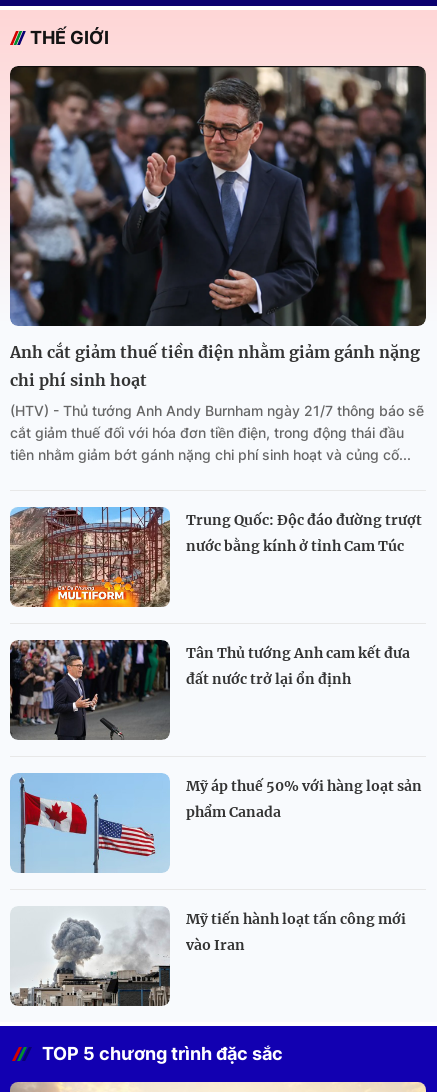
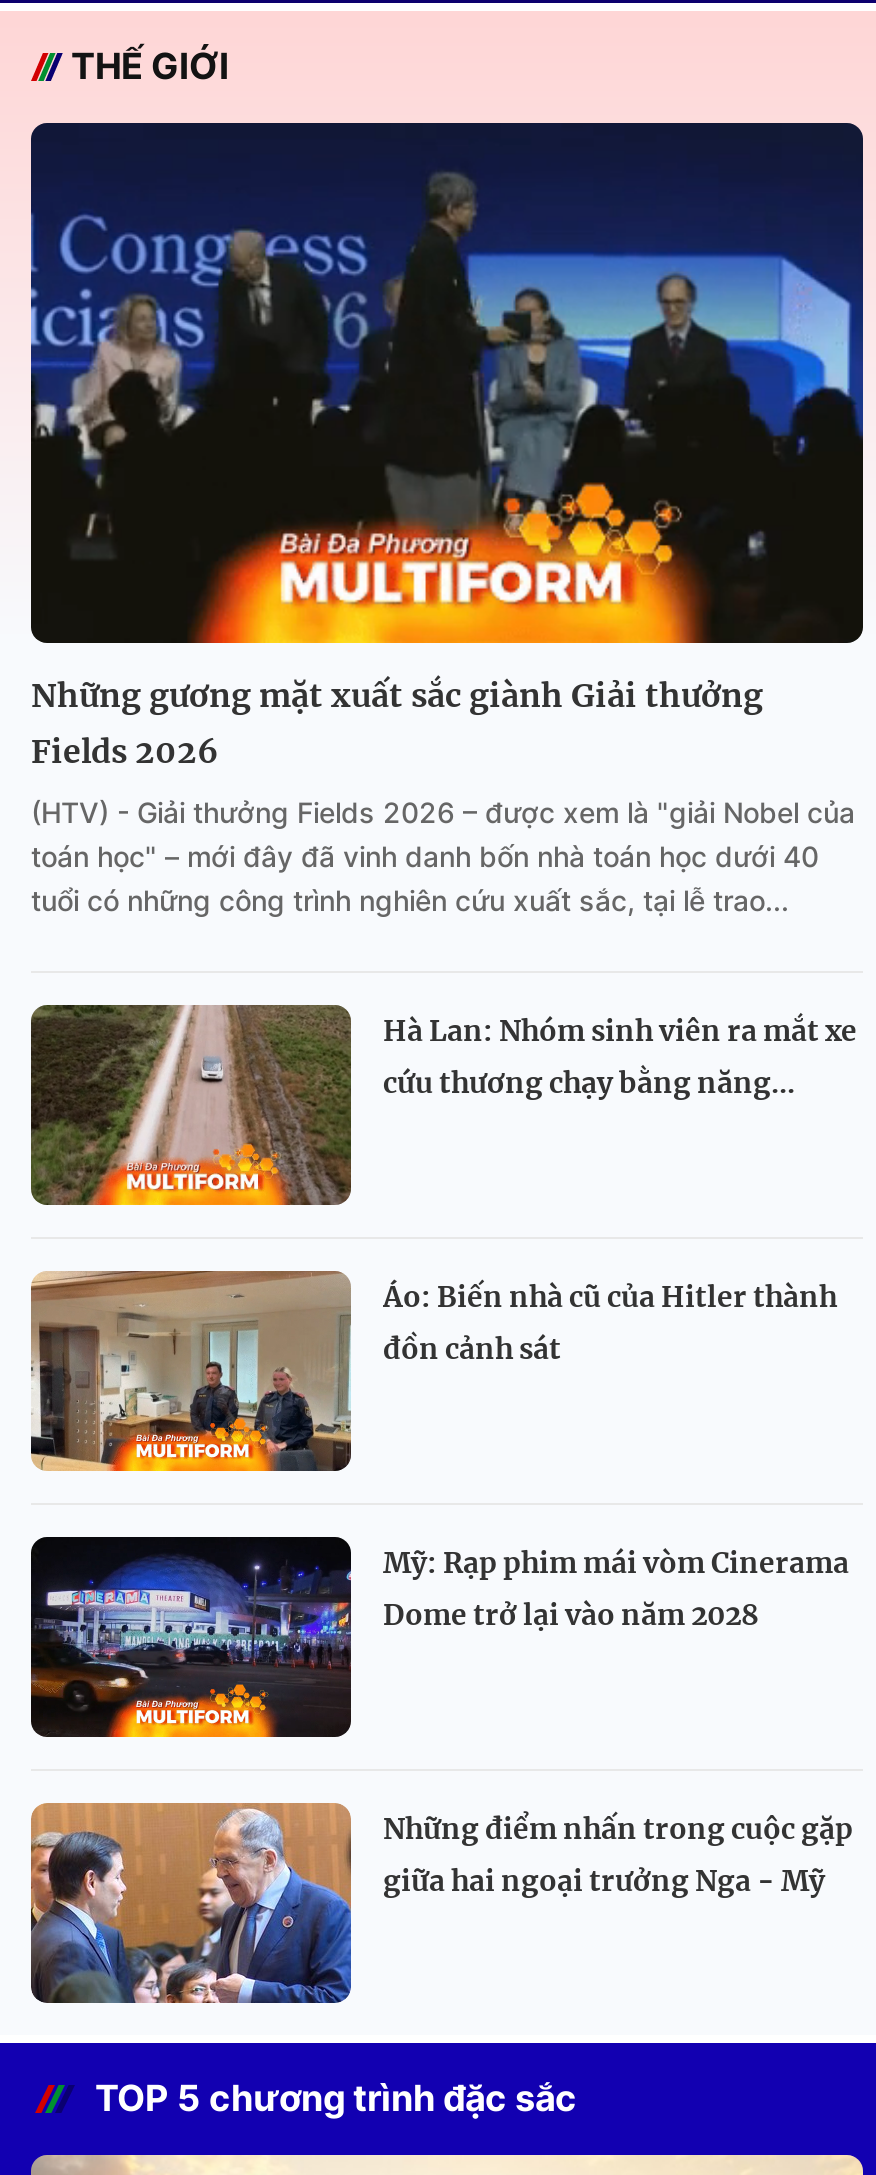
- [image]
- Anh cắt giảm thuế tiền điện nhằm giảm gánh nặng
- chi phí sinh hoạt
+ [image]
+ Những gương mặt xuất sắc giành Giải thưởng
+ Fields 2026

- (HTV) - Thủ tướng Anh Andy Burnham ngày 21/7 thông báo sẽ
- cắt giảm thuế đối với hóa đơn tiền điện, trong động thái đầu
- tiên nhằm giảm bớt gánh nặng chi phí sinh hoạt và củng cố...
+ (HTV) - Giải thưởng Fields 2026 – được xem là "giải Nobel của
+ toán học" – mới đây đã vinh danh bốn nhà toán học dưới 40
+ tuổi có những công trình nghiên cứu xuất sắc, tại lễ trao...

- [image]
- Trung Quốc: Độc đáo đường trượt
- nước bằng kính ở tỉnh Cam Túc
+ [image]
+ Hà Lan: Nhóm sinh viên ra mắt xe
+ cứu thương chạy bằng năng...

- [image]
- Tân Thủ tướng Anh cam kết đưa
- đất nước trở lại ổn định
+ [image]
+ Áo: Biến nhà cũ của Hitler thành
+ đồn cảnh sát

- [image]
- Mỹ áp thuế 50% với hàng loạt sản
- phẩm Canada
+ [image]
+ Mỹ: Rạp phim mái vòm Cinerama
+ Dome trở lại vào năm 2028

- [image]
- Mỹ tiến hành loạt tấn công mới
- vào Iran
+ [image]
+ Những điểm nhấn trong cuộc gặp
+ giữa hai ngoại trưởng Nga - Mỹ
